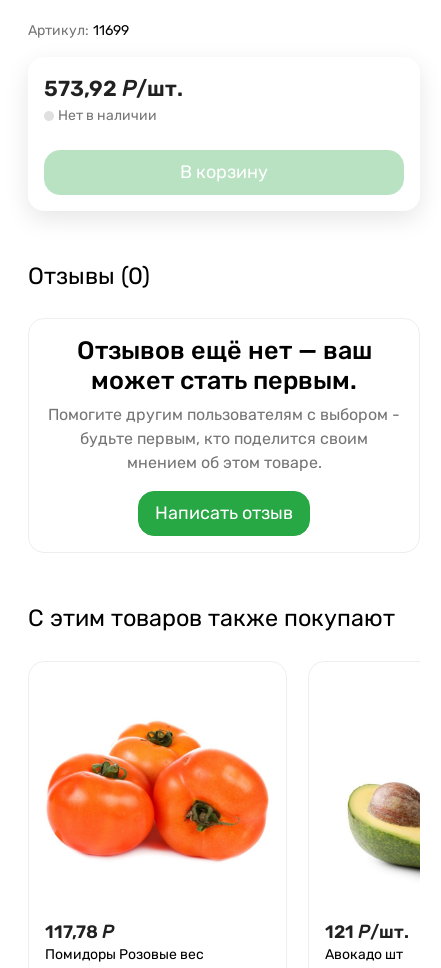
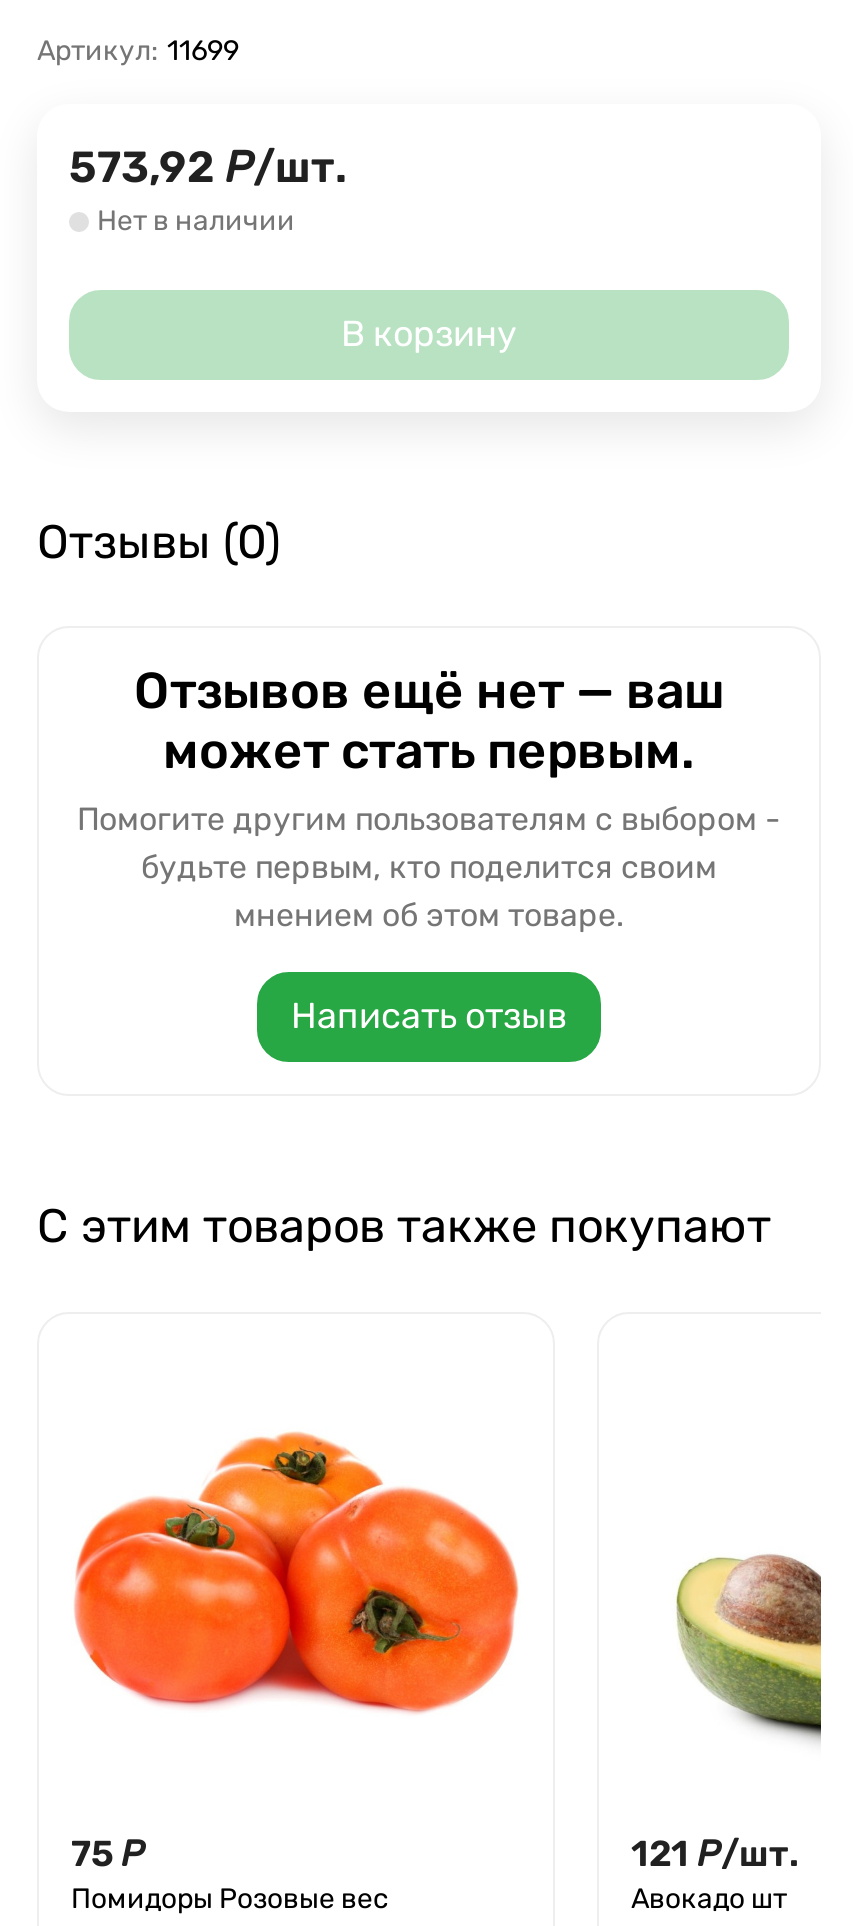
- 117,78 Р
+ 75 Р
